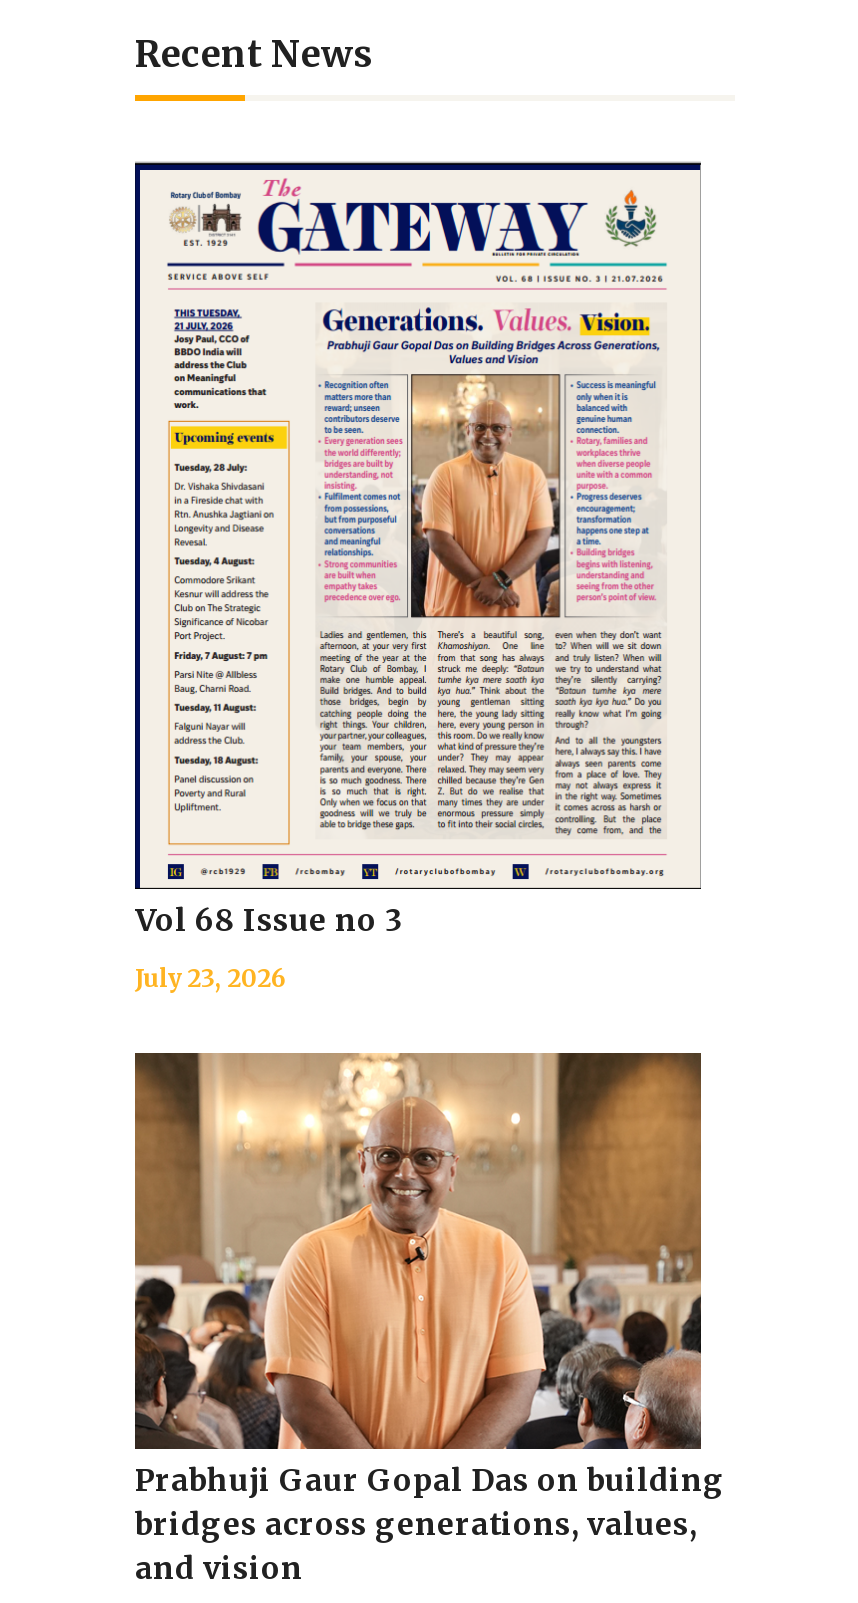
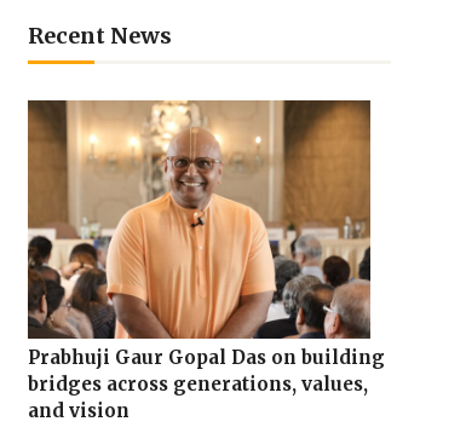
- [image]
- Vol 68 Issue no 3
- July 23, 2026
